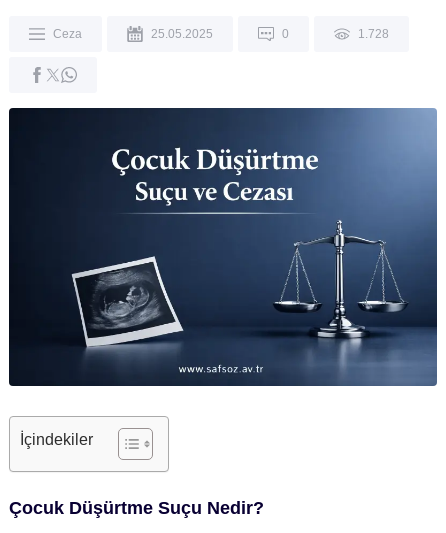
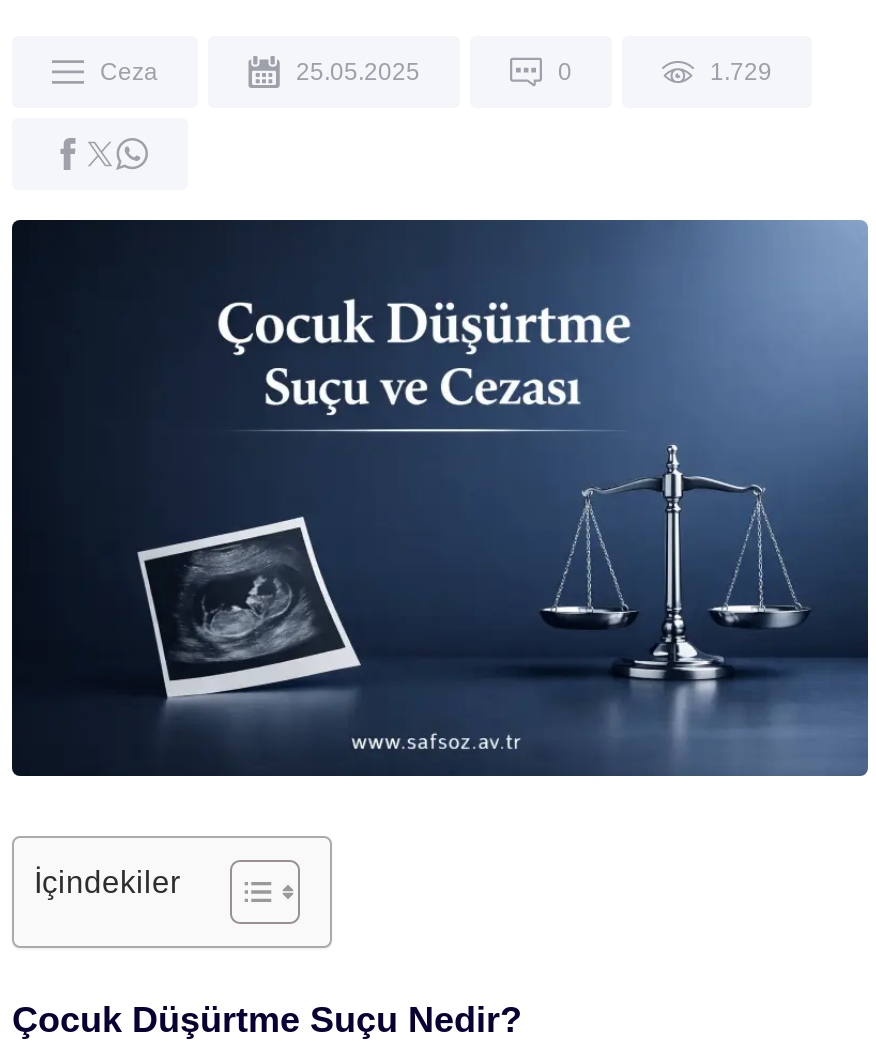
- 1.728
+ 1.729
